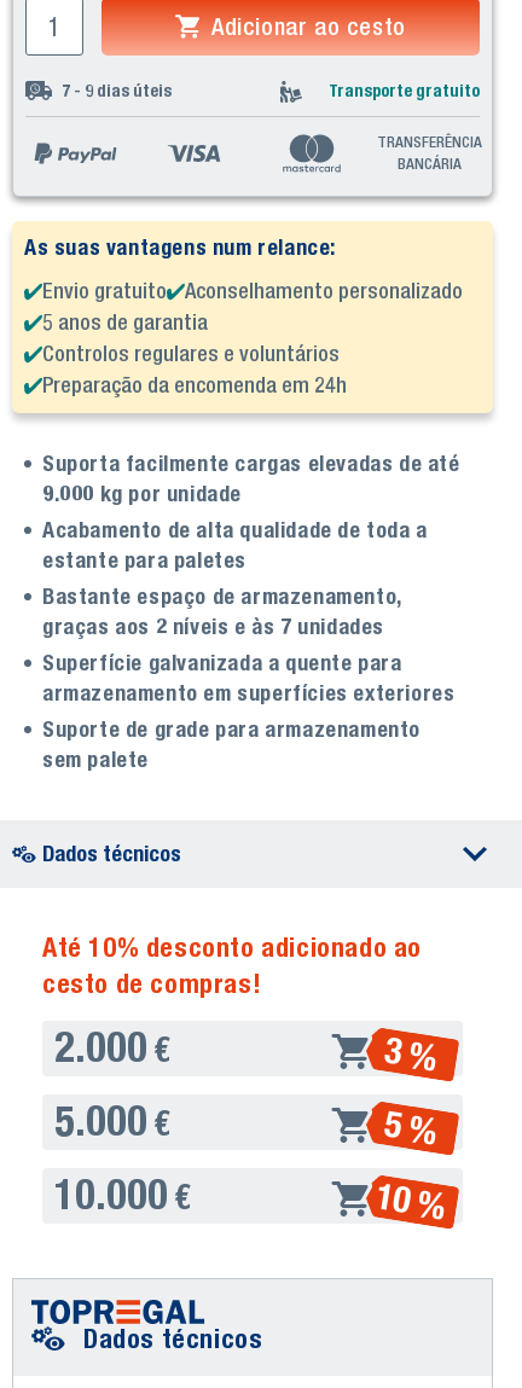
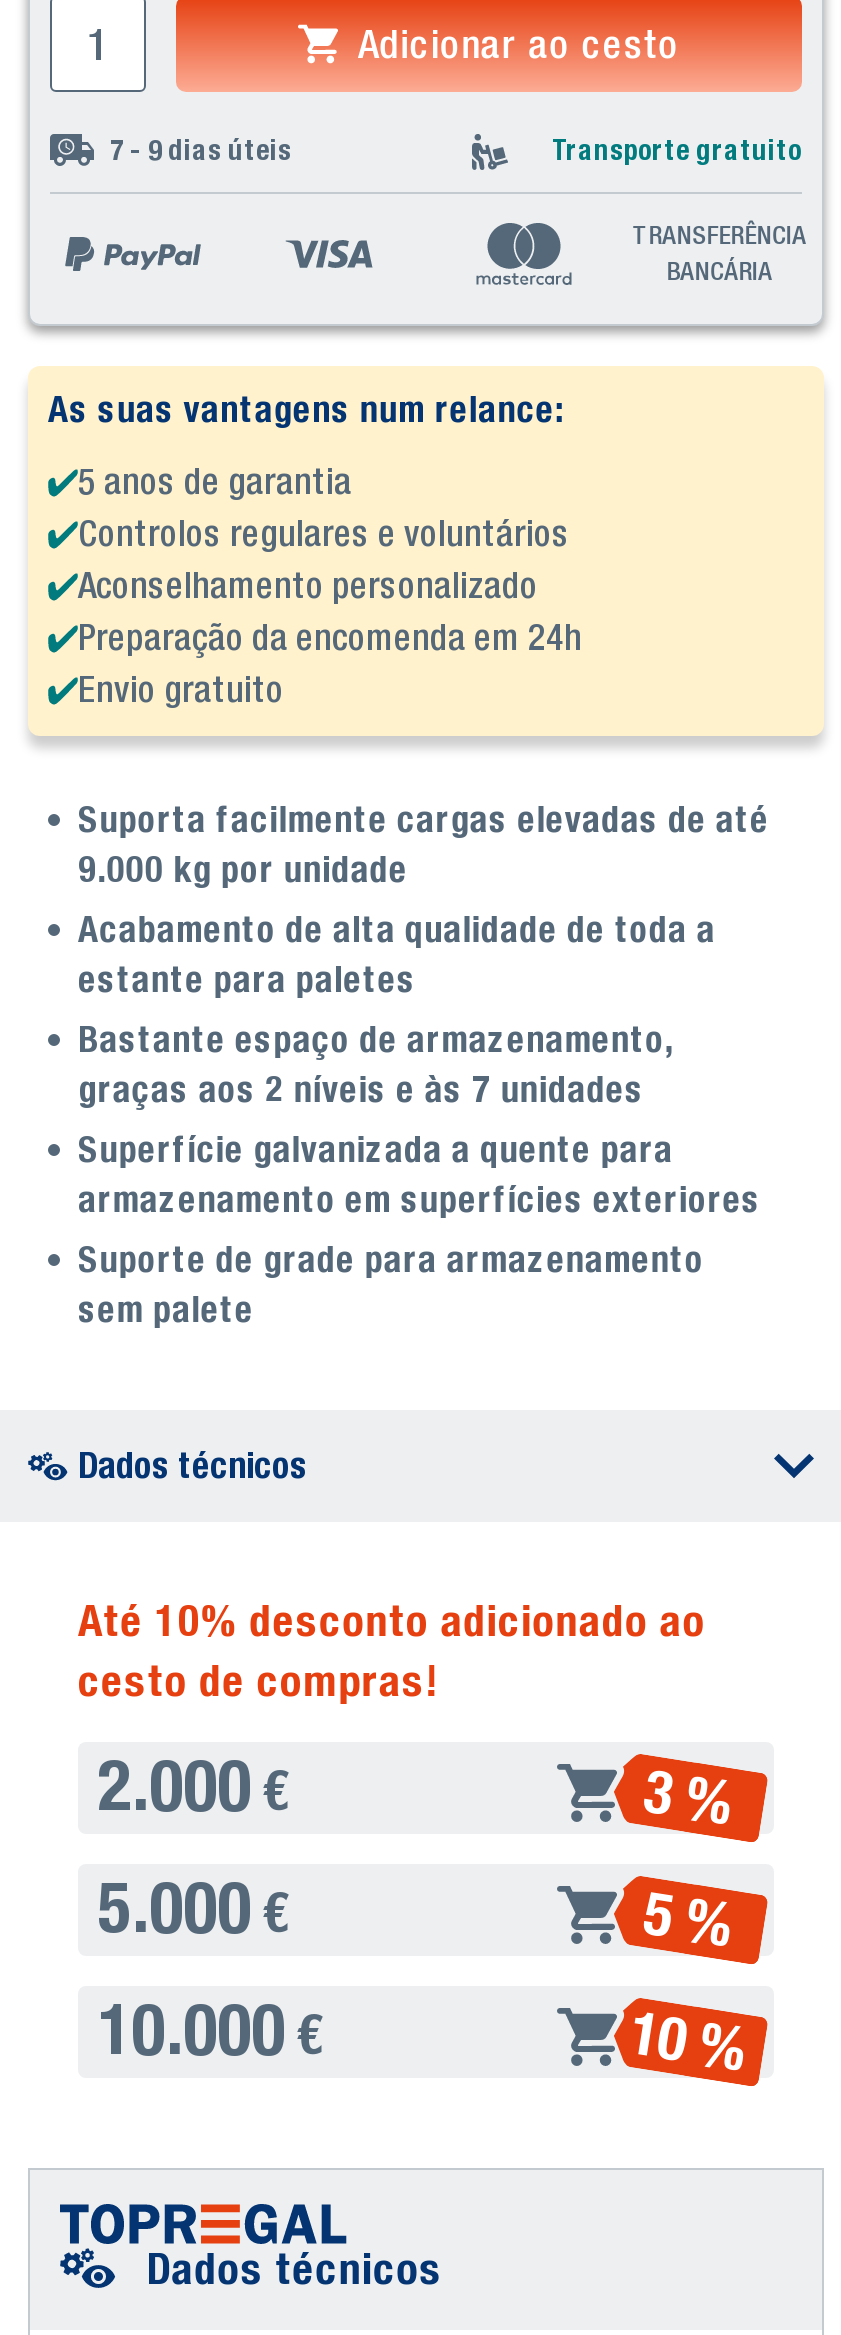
moved down: Envio gratuito

moved down: Aconselhamento personalizado

moved up: 5 anos de garantia | Controlos regulares e voluntários
